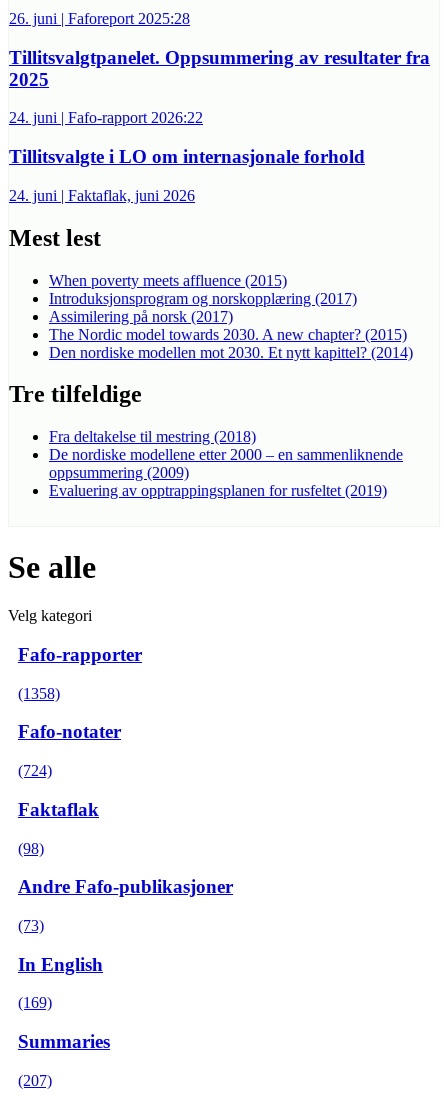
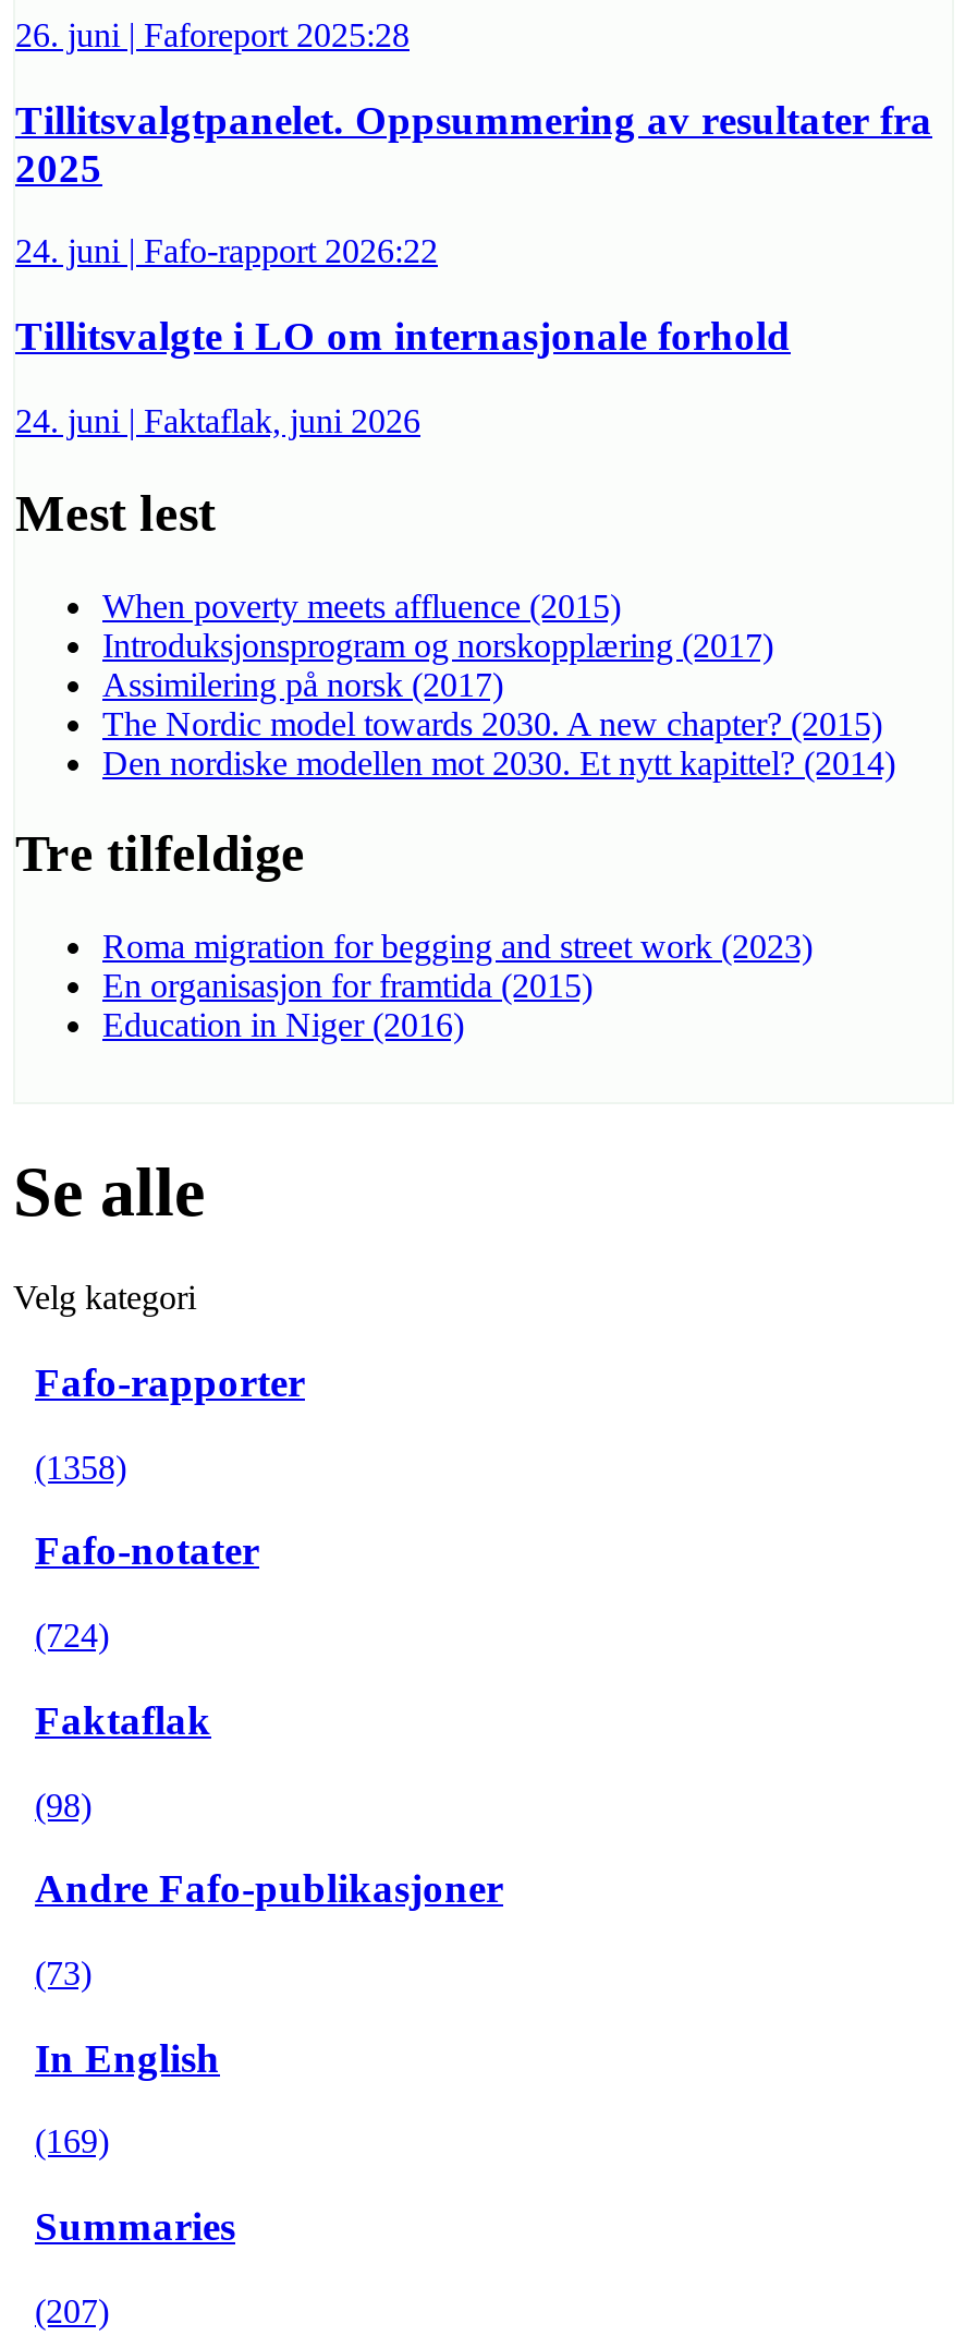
- Fra deltakelse til mestring (2018)
- De nordiske modellene etter 2000 – en sammenliknende
- oppsummering (2009)
- Evaluering av opptrappingsplanen for rusfeltet (2019)
+ Roma migration for begging and street work (2023)
+ En organisasjon for framtida (2015)
+ Education in Niger (2016)
